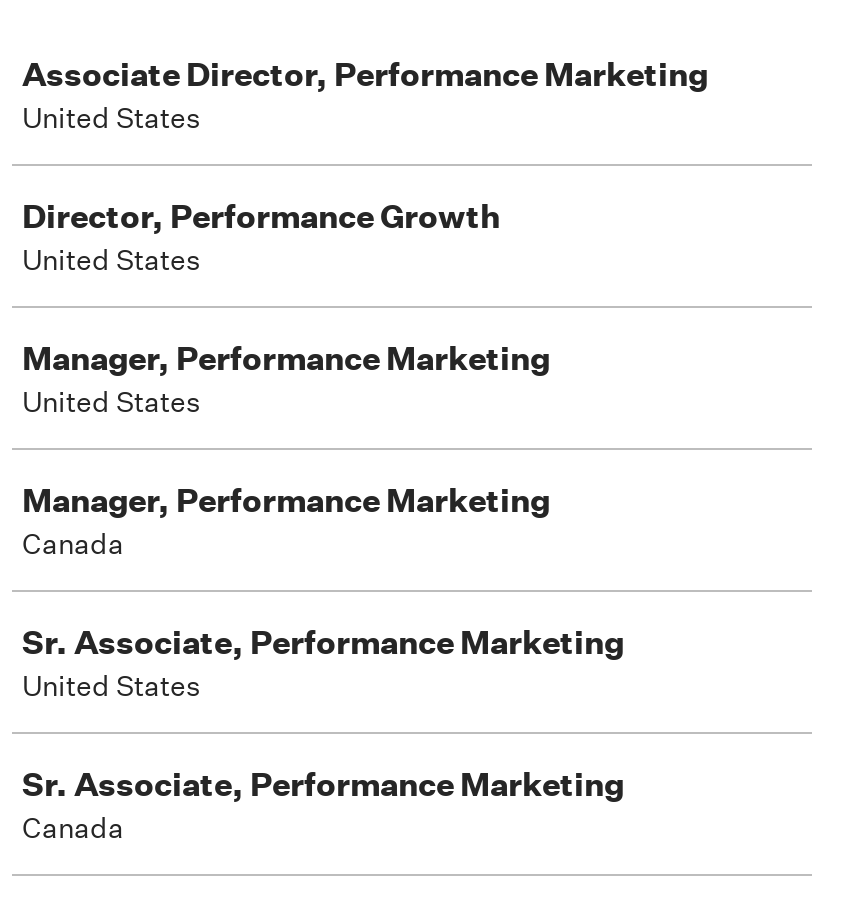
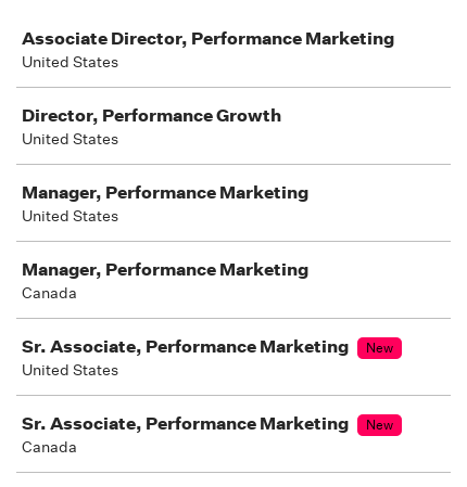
+ New

+ New
